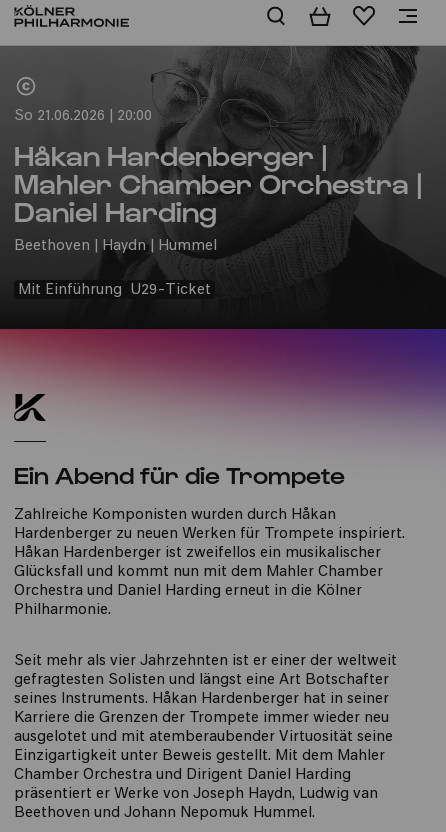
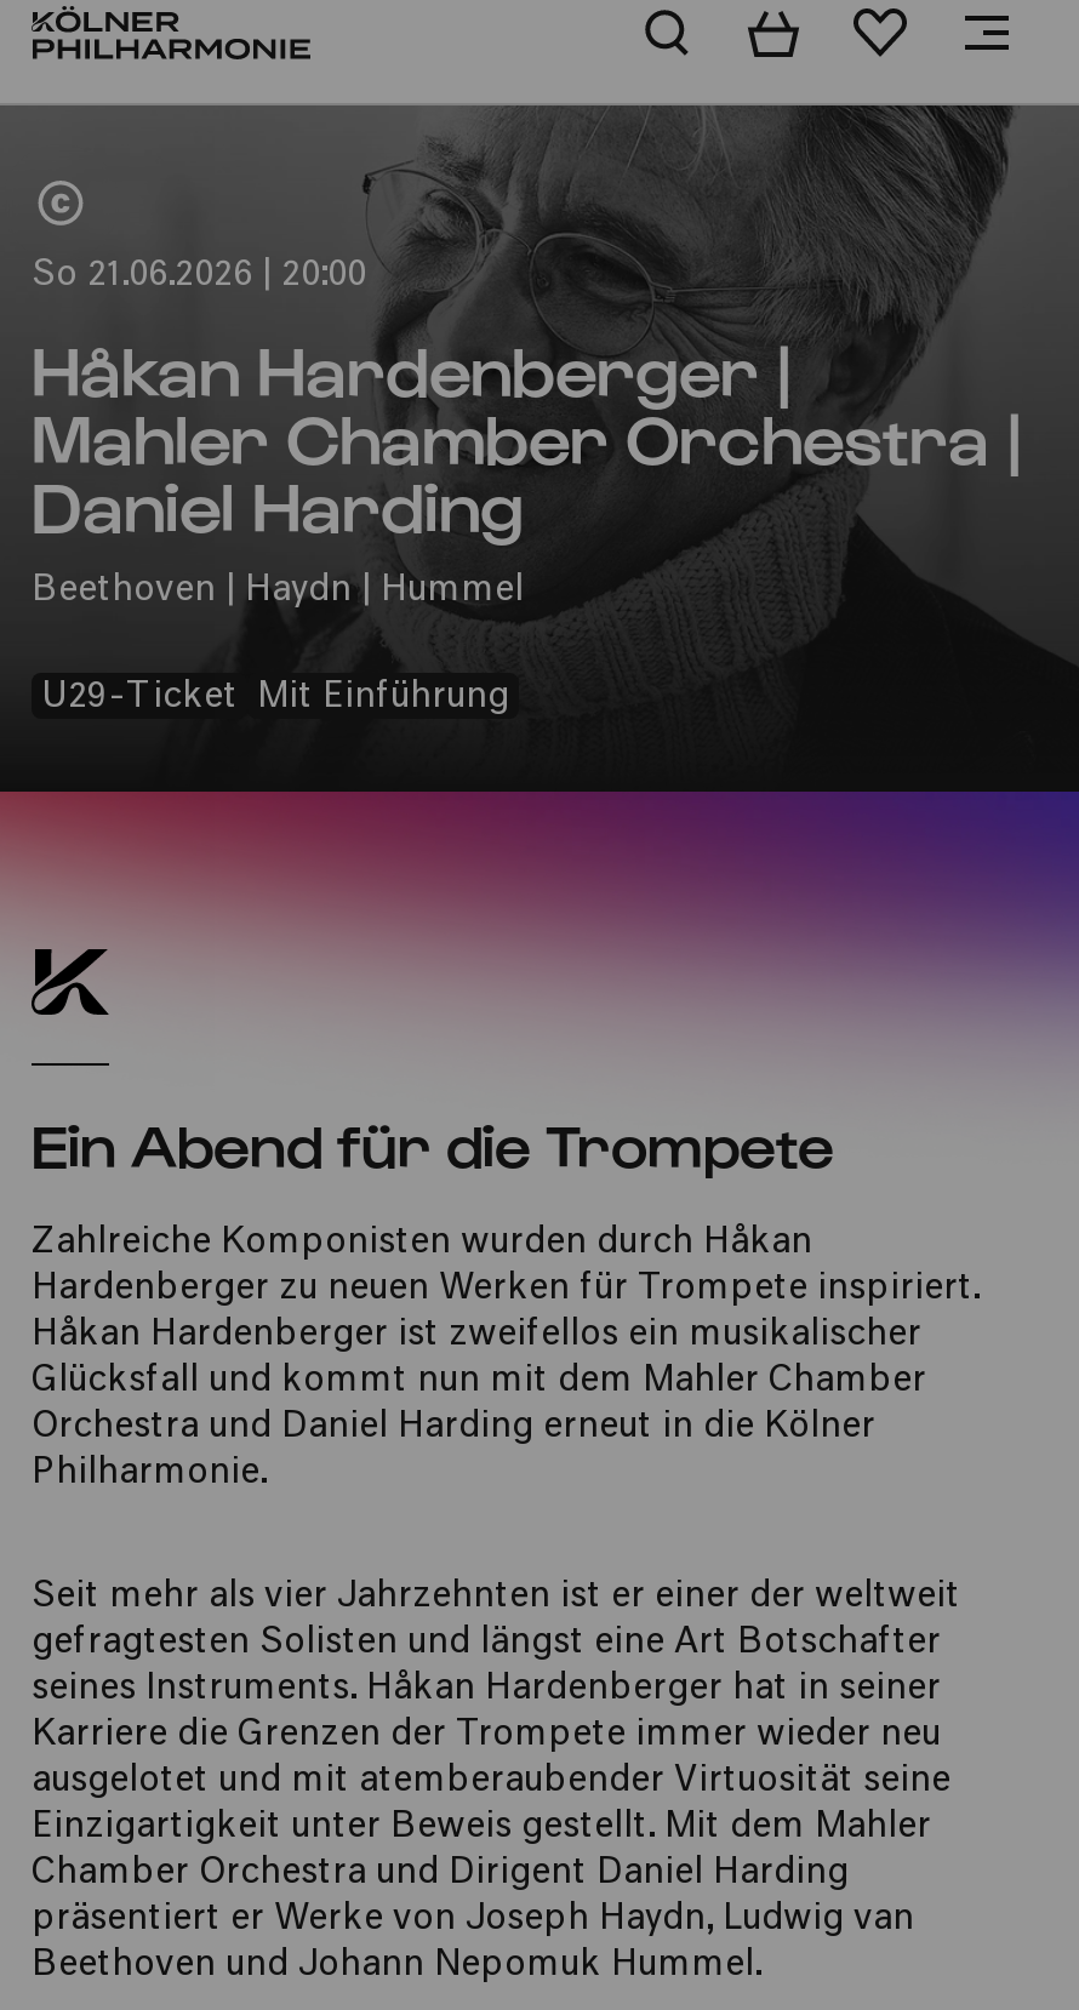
- Mit Einführung U29-Ticket
+ U29-Ticket Mit Einführung
